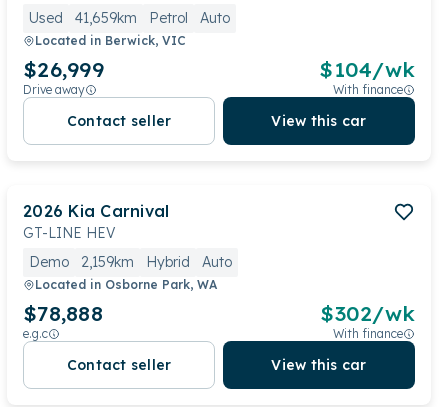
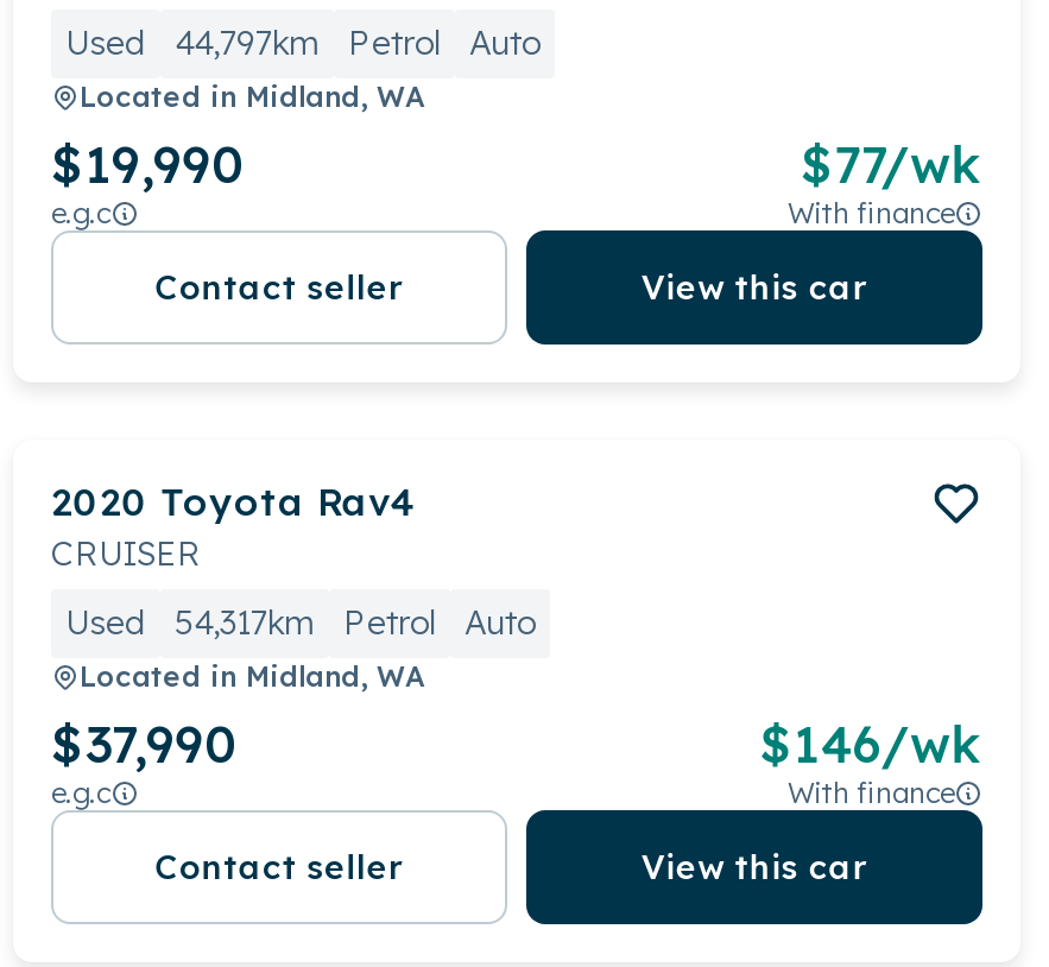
- Used 41,659km Petrol Auto
+ Used 44,797km Petrol Auto

- Located in Berwick, VIC
- $26,999
- Drive away
+ Located in Midland, WA
+ $19,990
+ e.g.c

- $104/wk
+ $77/wk

- 2026 Kia Carnival
- GT-LINE HEV
+ 2020 Toyota Rav4
+ CRUISER

- Demo
- 2,159km
- Hybrid
+ Used
+ 54,317km
+ Petrol

- Located in Osborne Park, WA
- $78,888
+ Located in Midland, WA
+ $37,990

- $302/wk
+ $146/wk
